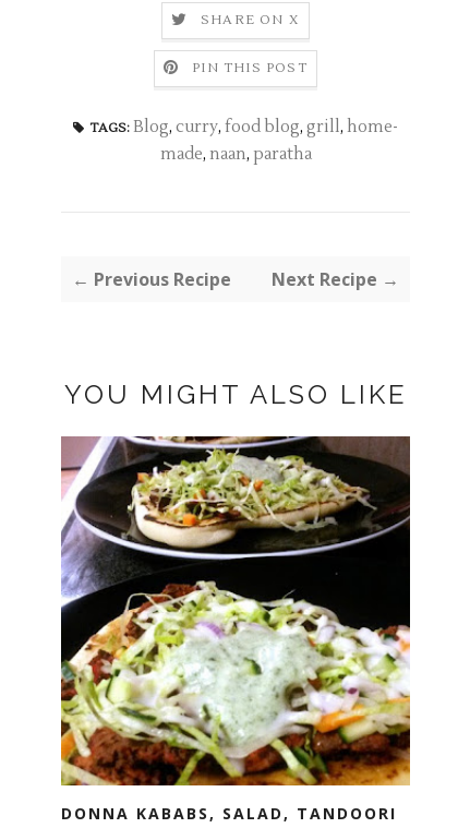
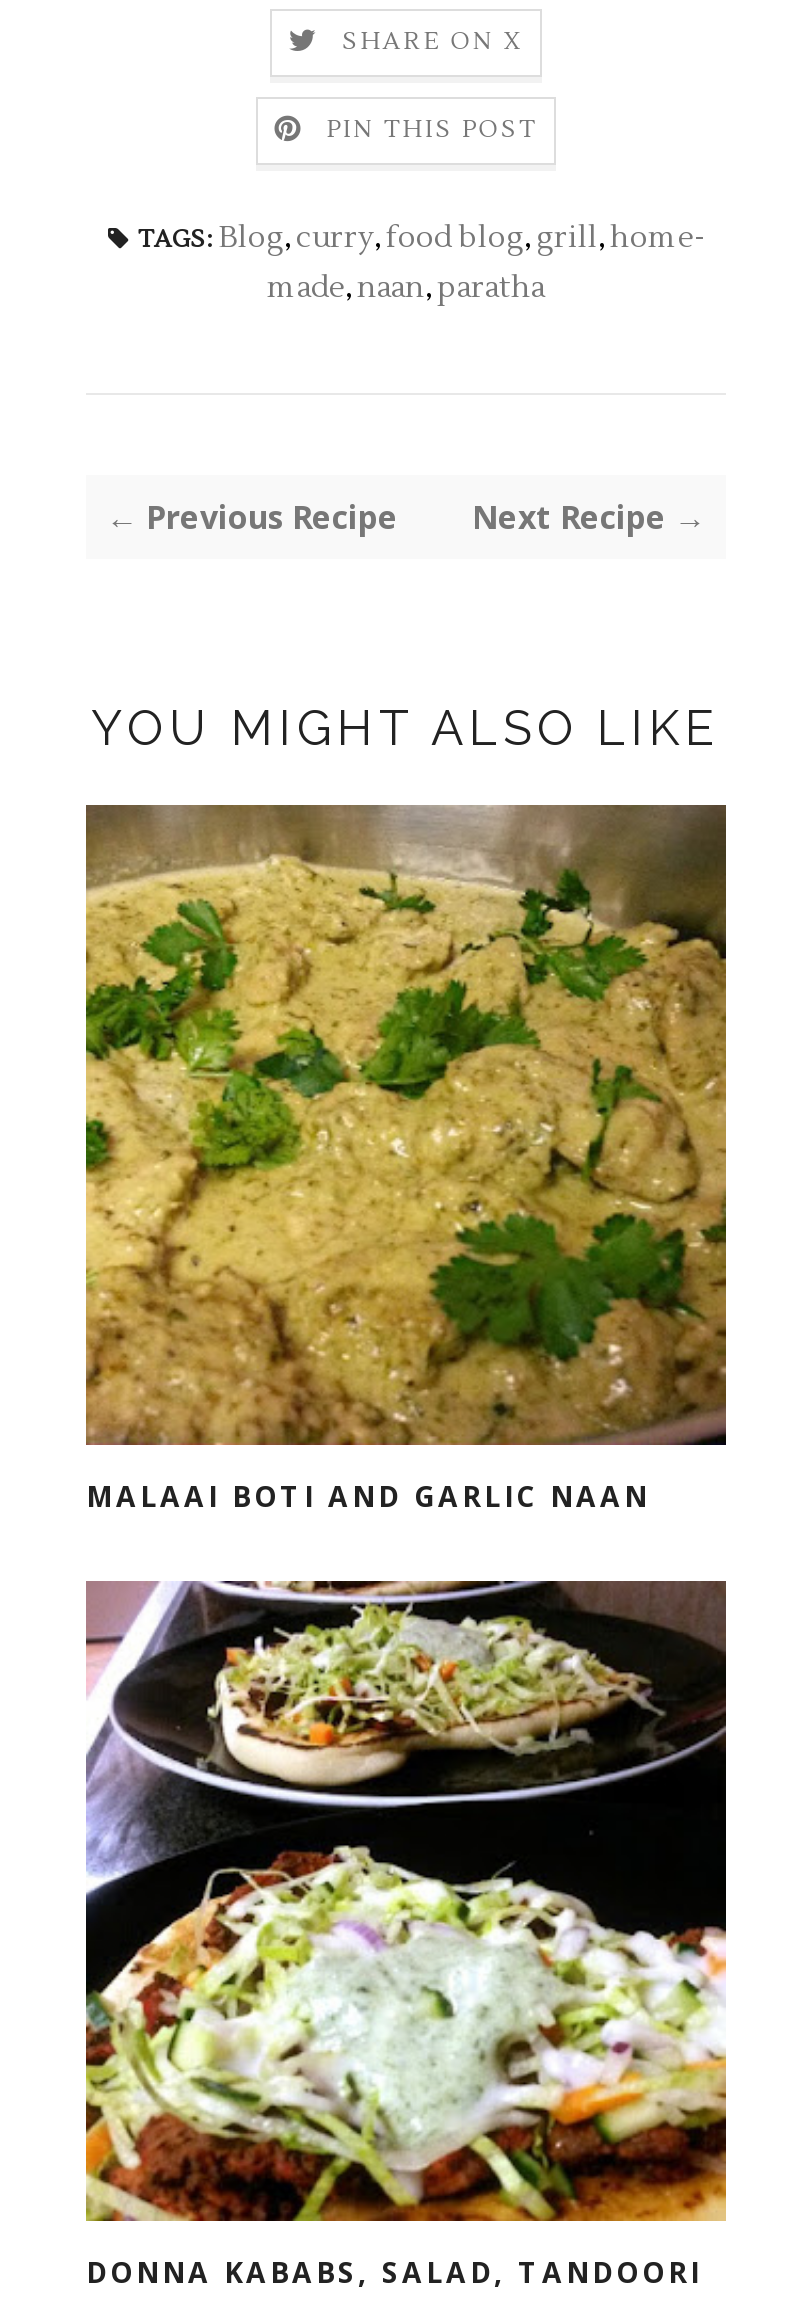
+ [image]
+ MALAAI BOTI AND GARLIC NAAN
